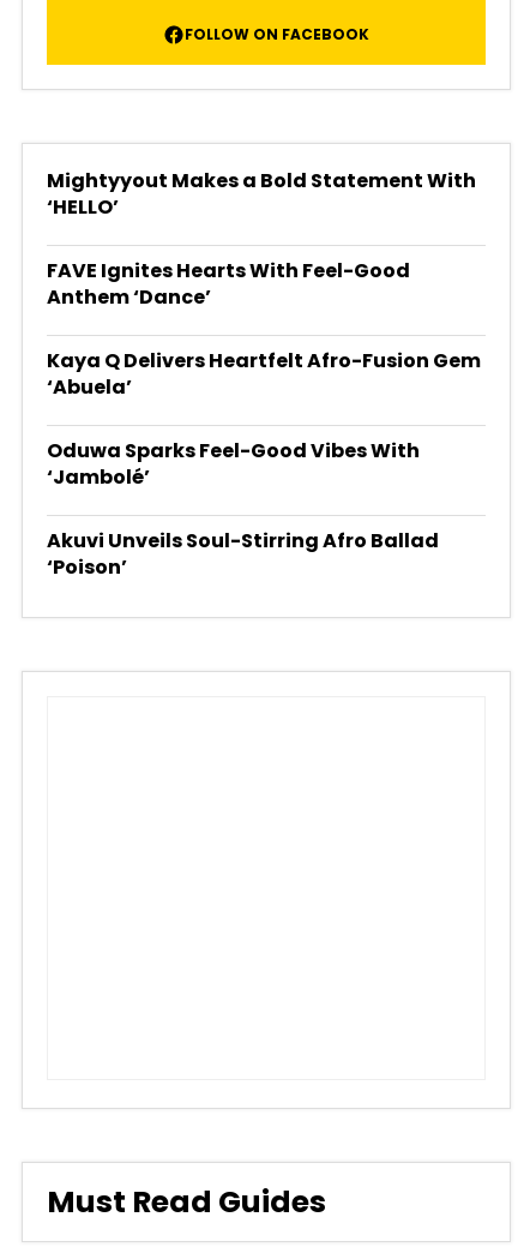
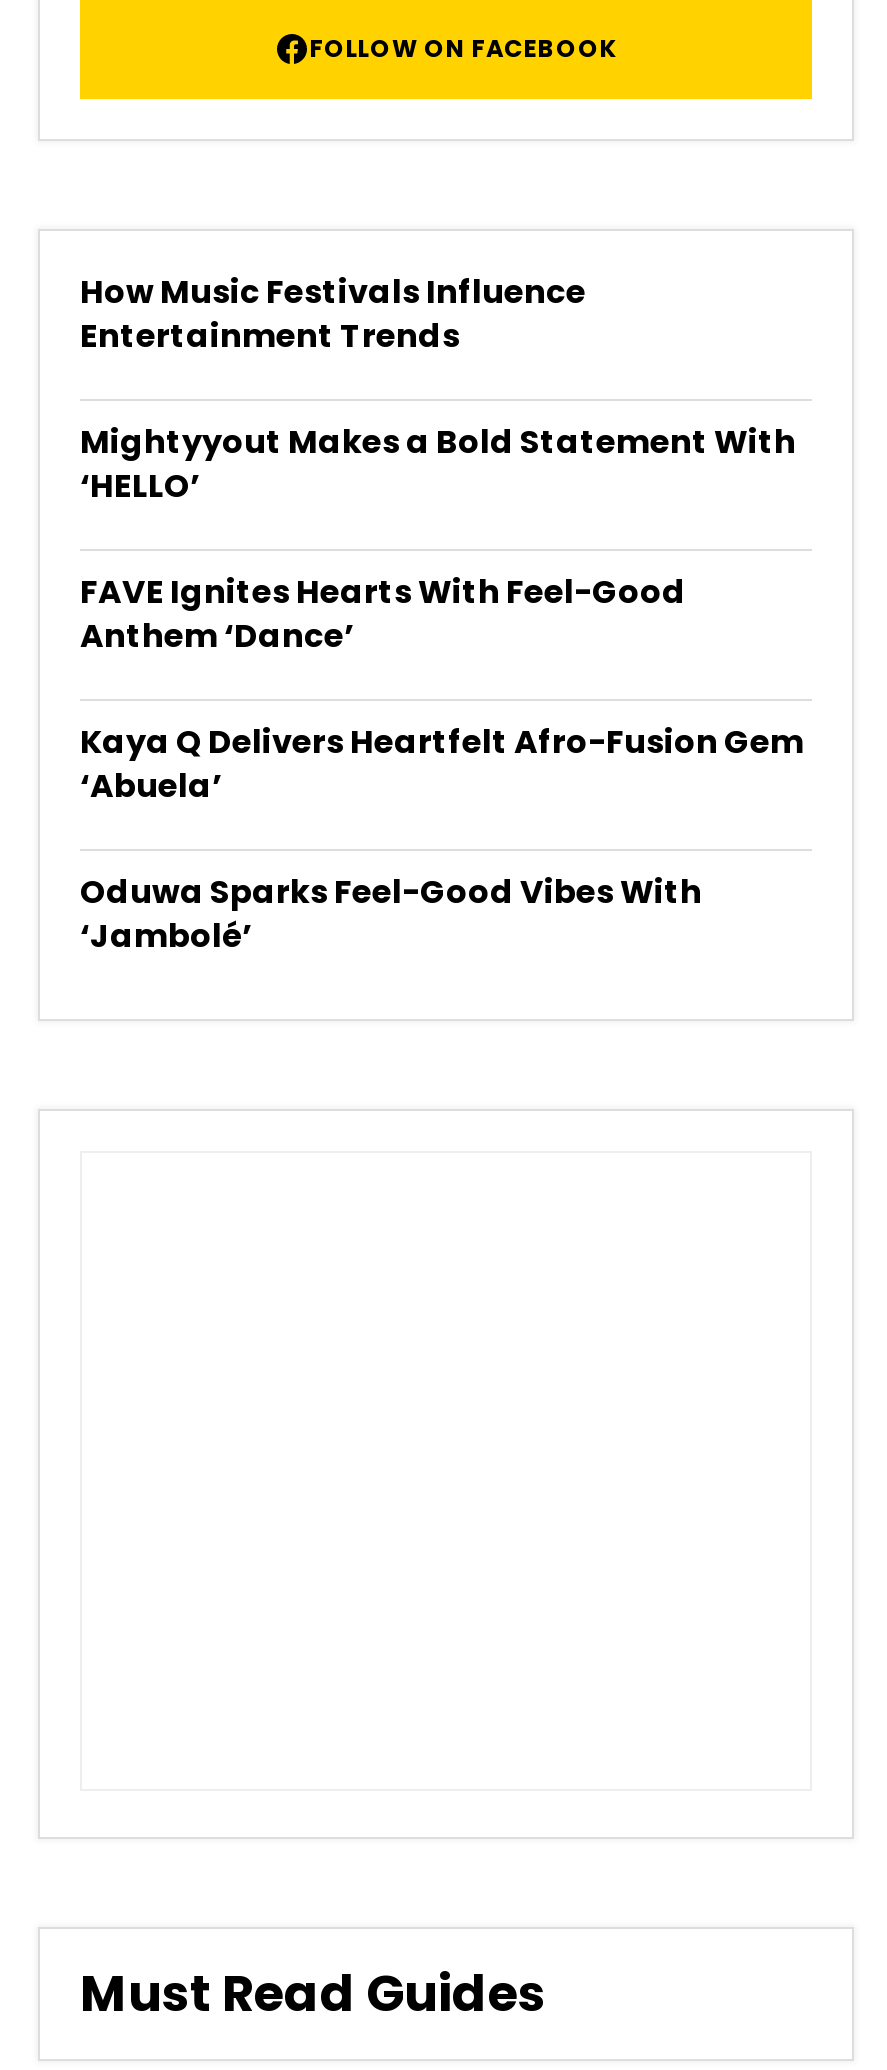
+ How Music Festivals Influence
+ Entertainment Trends

moved down: Mightyyout Makes a Bold Statement With | ‘HELLO’ | FAVE Ignites Hearts With Feel-Good | Anthem ‘Dance’ | Kaya Q Delivers Heartfelt Afro-Fusion Gem | ‘Abuela’ | Oduwa Sparks Feel-Good Vibes With | ‘Jambolé’

- Akuvi Unveils Soul-Stirring Afro Ballad
- ‘Poison’
